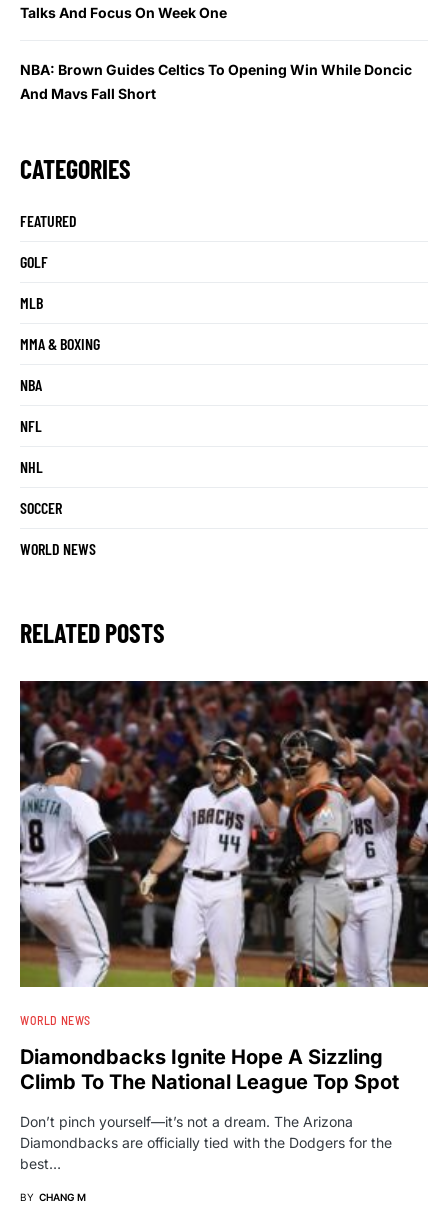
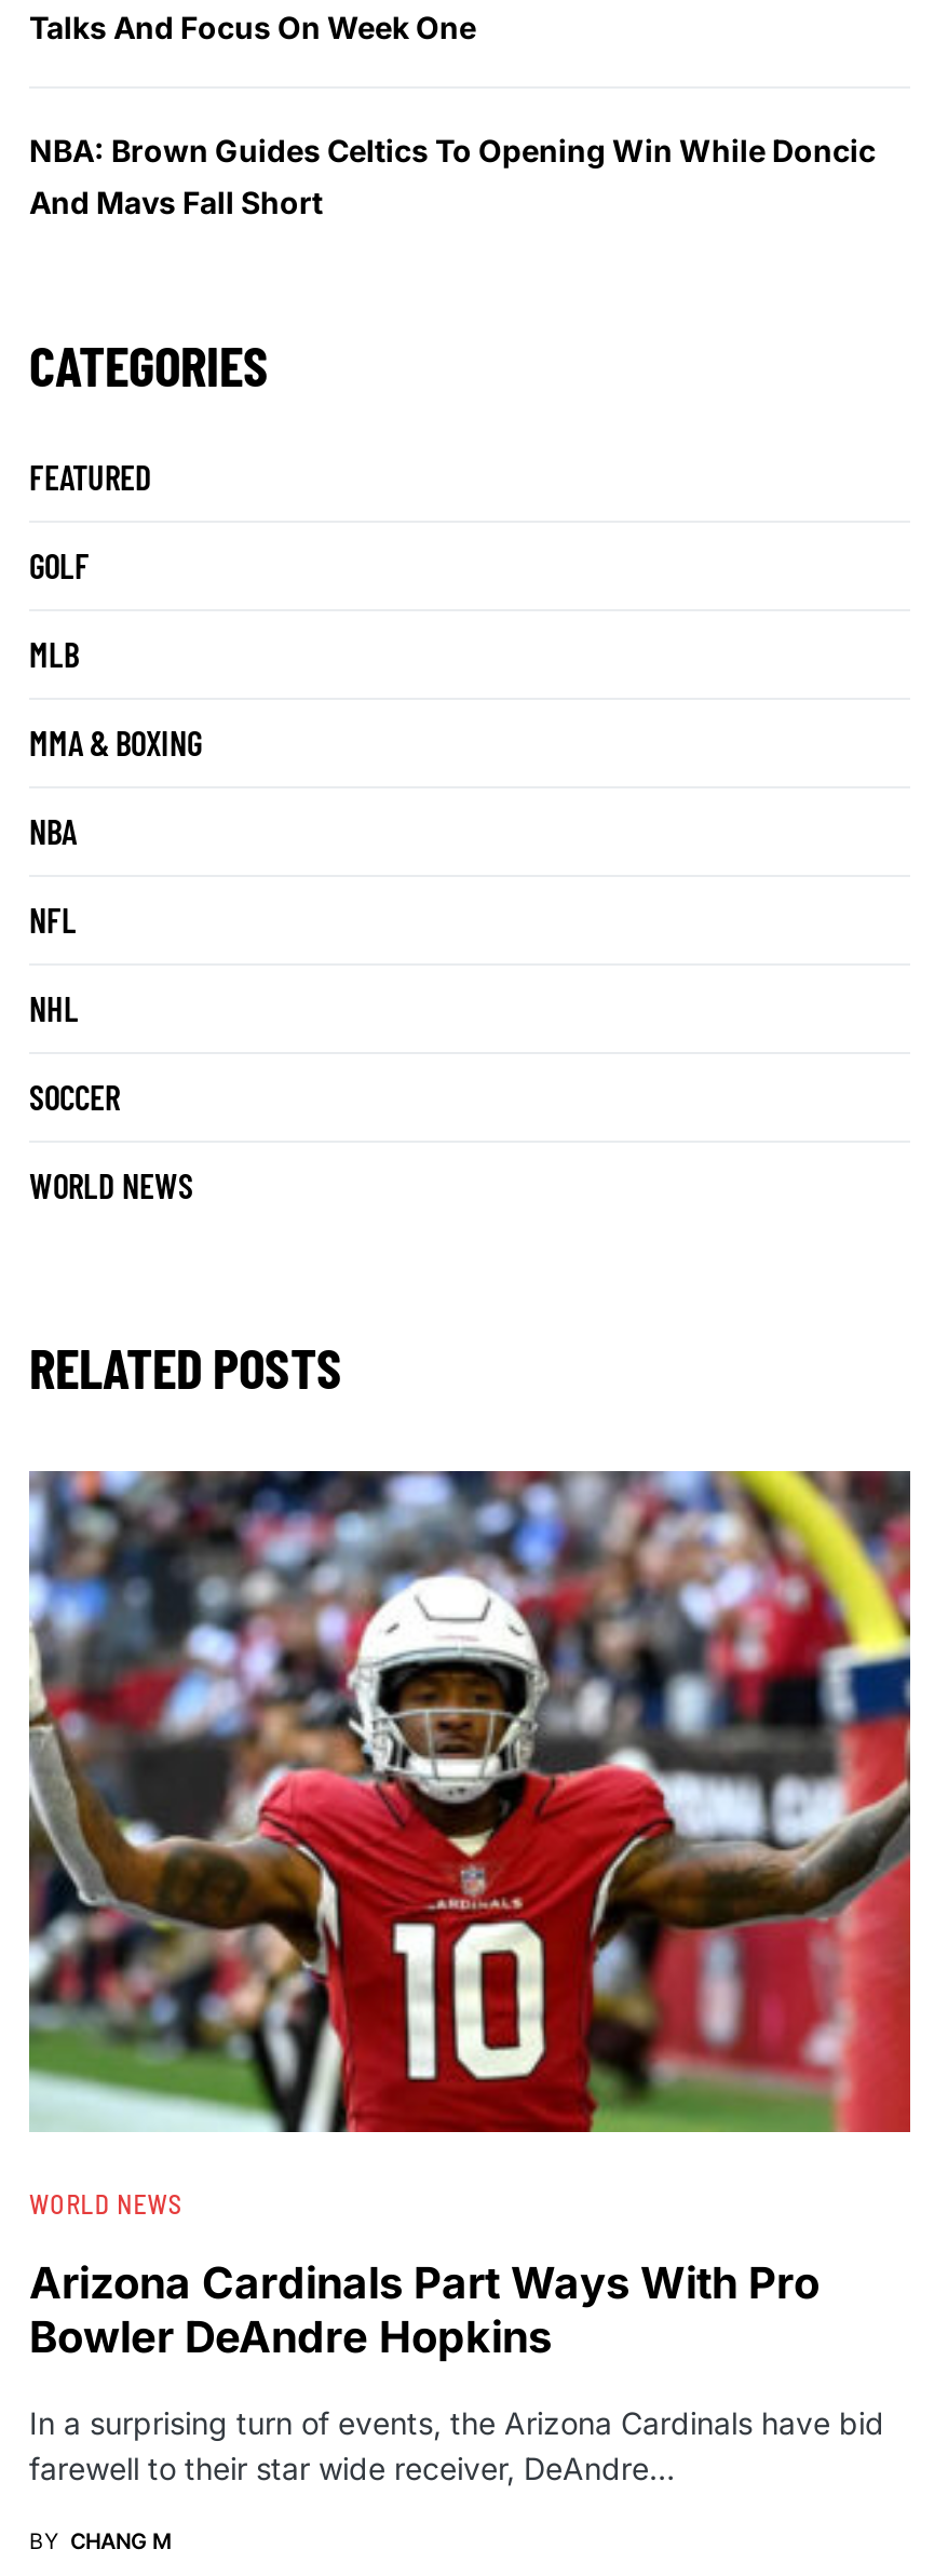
- [image]
+ [image]

- Diamondbacks Ignite Hope A Sizzling
- Climb To The National League Top Spot
+ Arizona Cardinals Part Ways With Pro
+ Bowler DeAndre Hopkins

- Don’t pinch yourself—it’s not a dream. The Arizona
- Diamondbacks are officially tied with the Dodgers for the
- best…
+ In a surprising turn of events, the Arizona Cardinals have bid
+ farewell to their star wide receiver, DeAndre…
